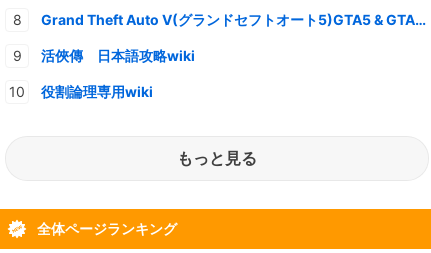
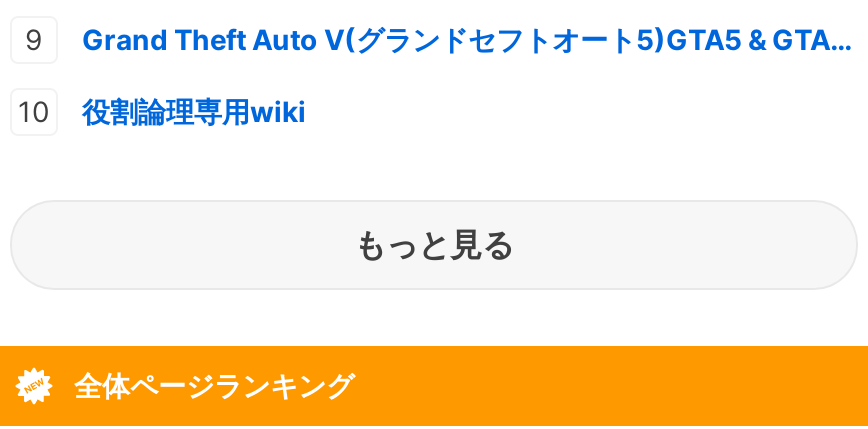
- 活俠傳 日本語攻略wiki
